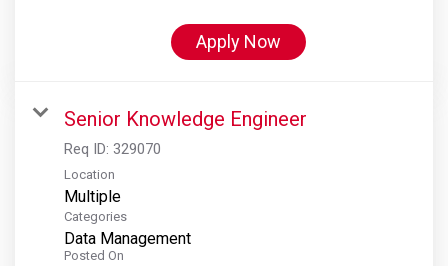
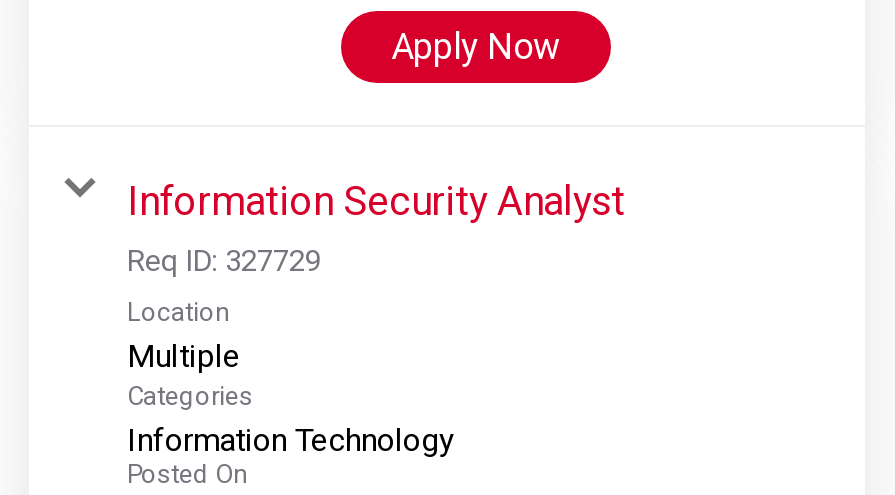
- Senior Knowledge Engineer
- Req ID: 329070
+ Information Security Analyst
+ Req ID: 327729

- Data Management
+ Information Technology
